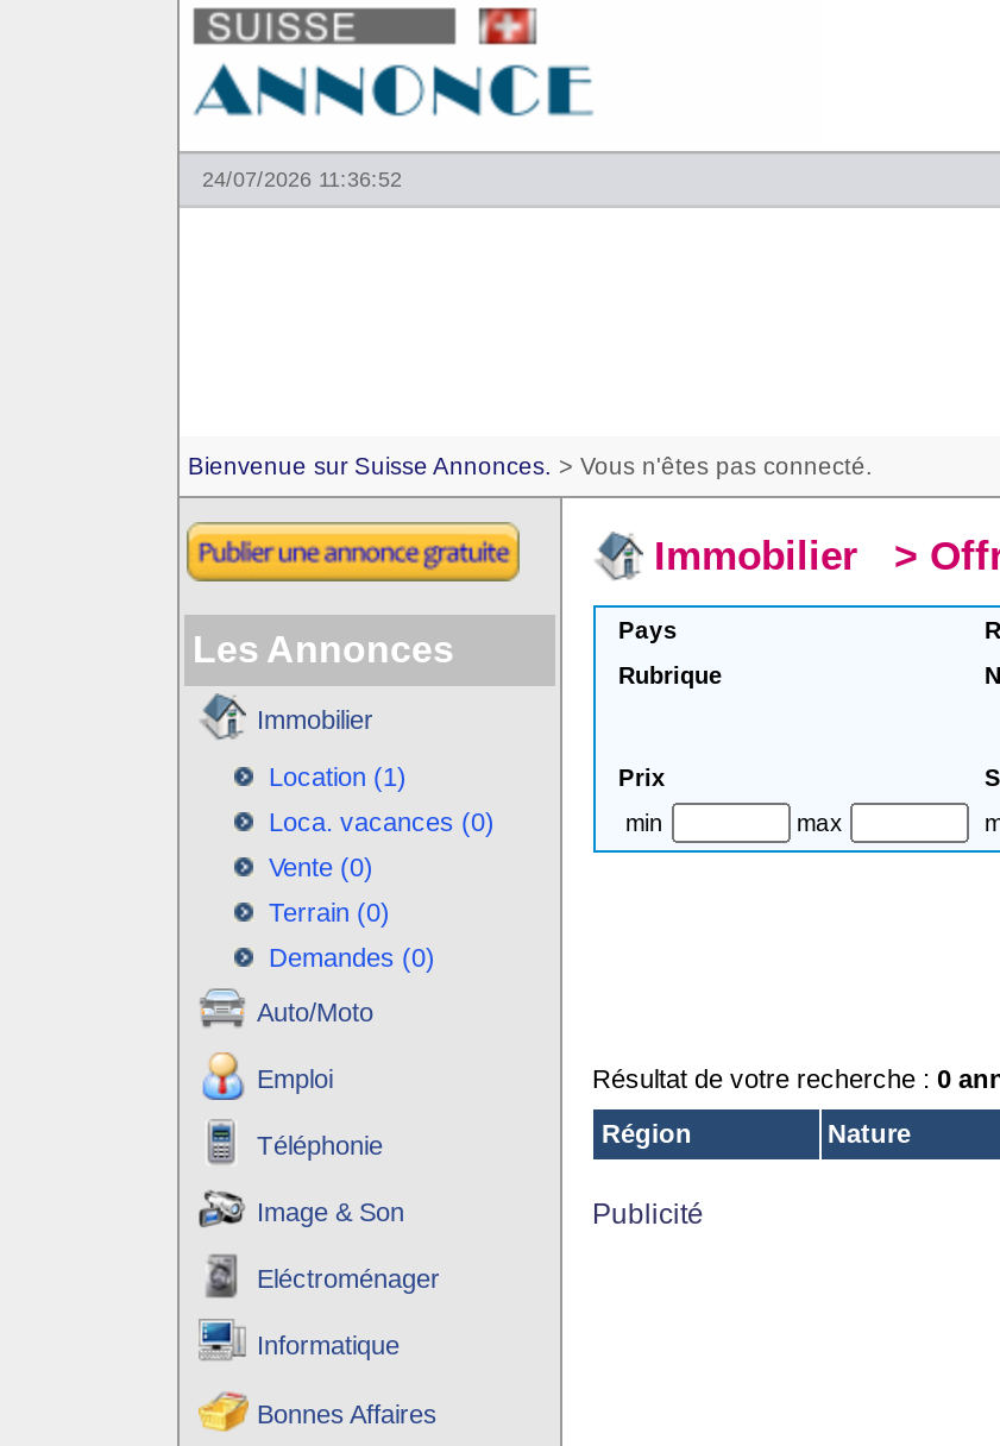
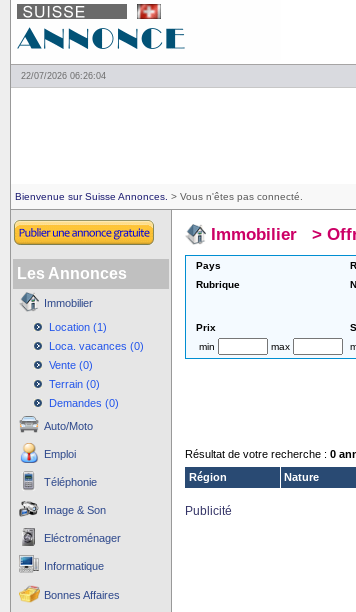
- 24/07/2026 11:36:52
+ 22/07/2026 06:26:04
